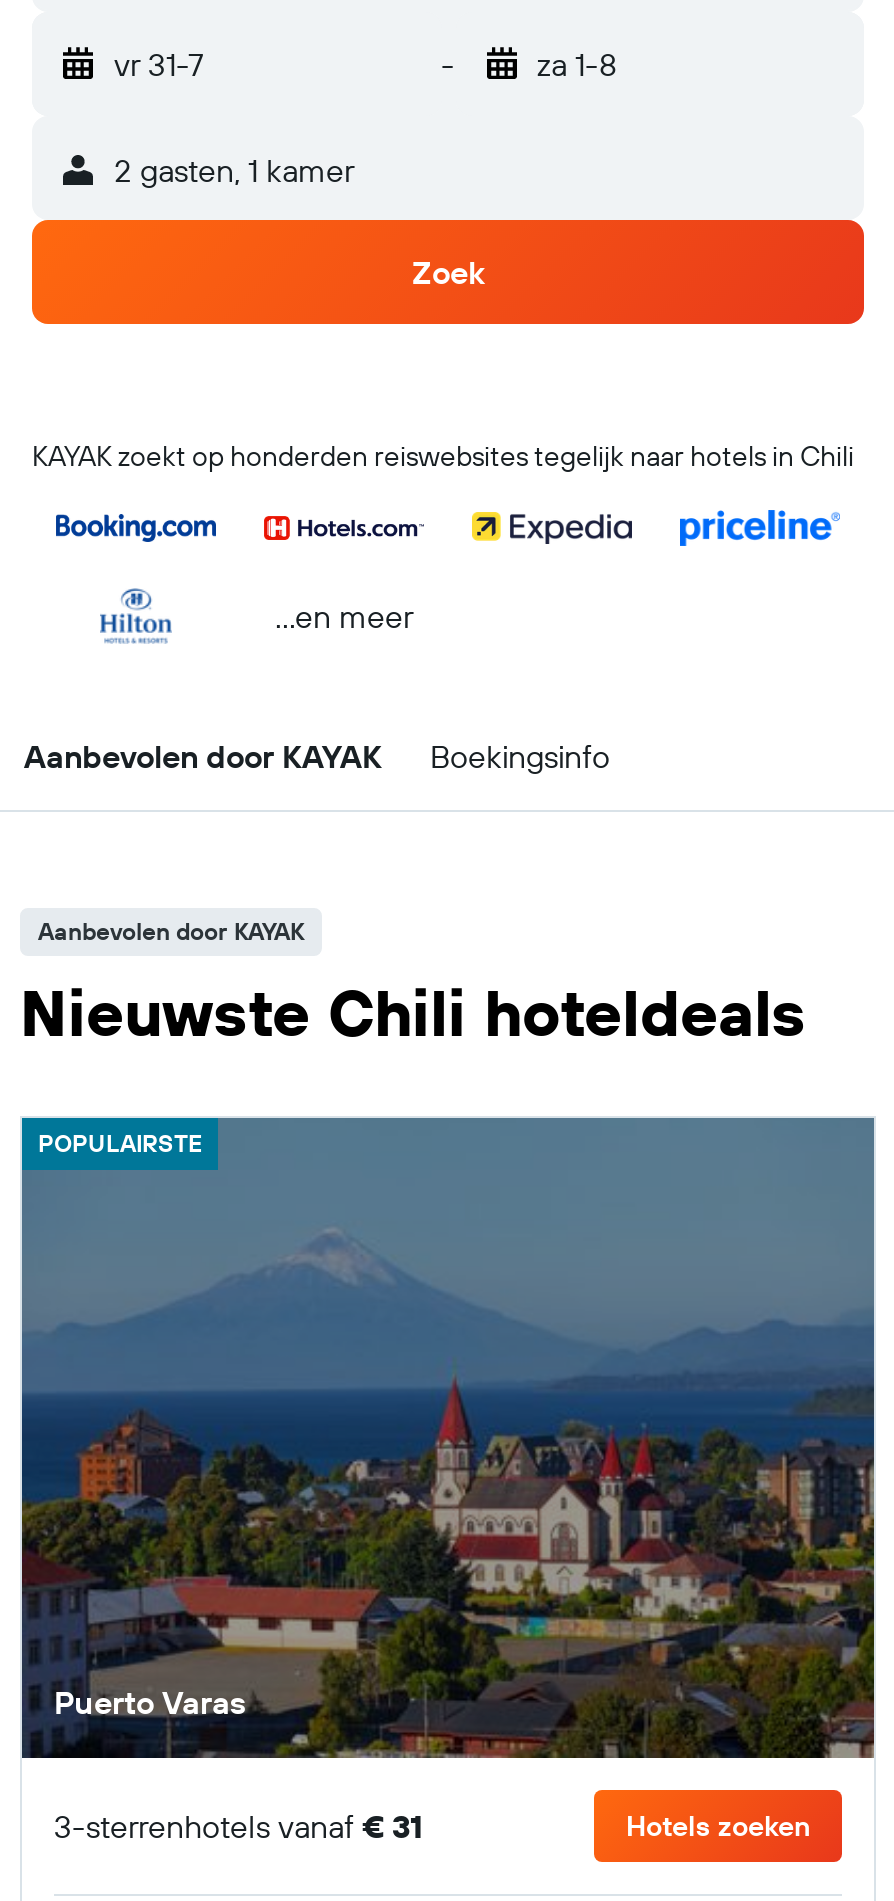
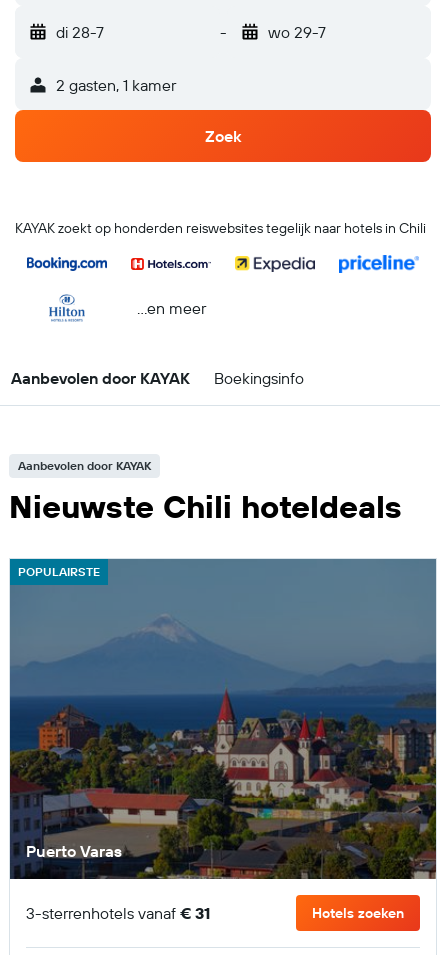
- vr 31-7
+ di 28-7

- za 1-8
+ wo 29-7
